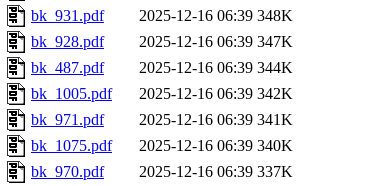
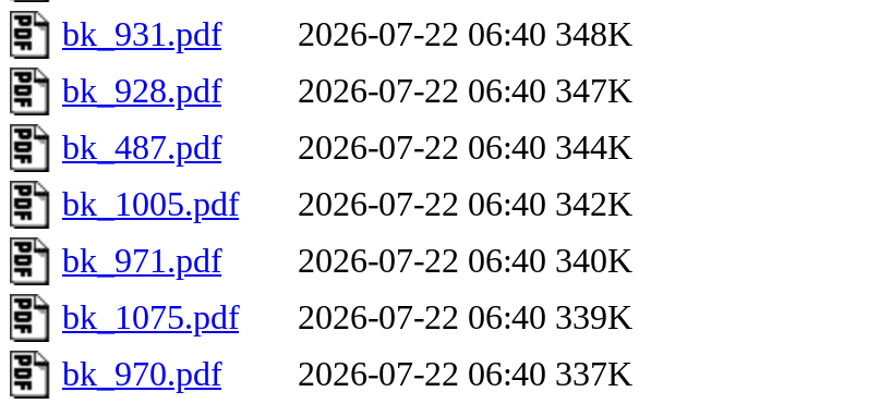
- 2025-12-16 06:39 348K
+ 2026-07-22 06:40 348K

- 2025-12-16 06:39 347K
+ 2026-07-22 06:40 347K

- 2025-12-16 06:39 344K
+ 2026-07-22 06:40 344K

- bk_1005.pdf 2025-12-16 06:39 342K
+ bk_1005.pdf 2026-07-22 06:40 342K

- 2025-12-16 06:39 341K
+ 2026-07-22 06:40 340K

- bk_1075.pdf 2025-12-16 06:39 340K
+ bk_1075.pdf 2026-07-22 06:40 339K

- 2025-12-16 06:39 337K
+ 2026-07-22 06:40 337K
